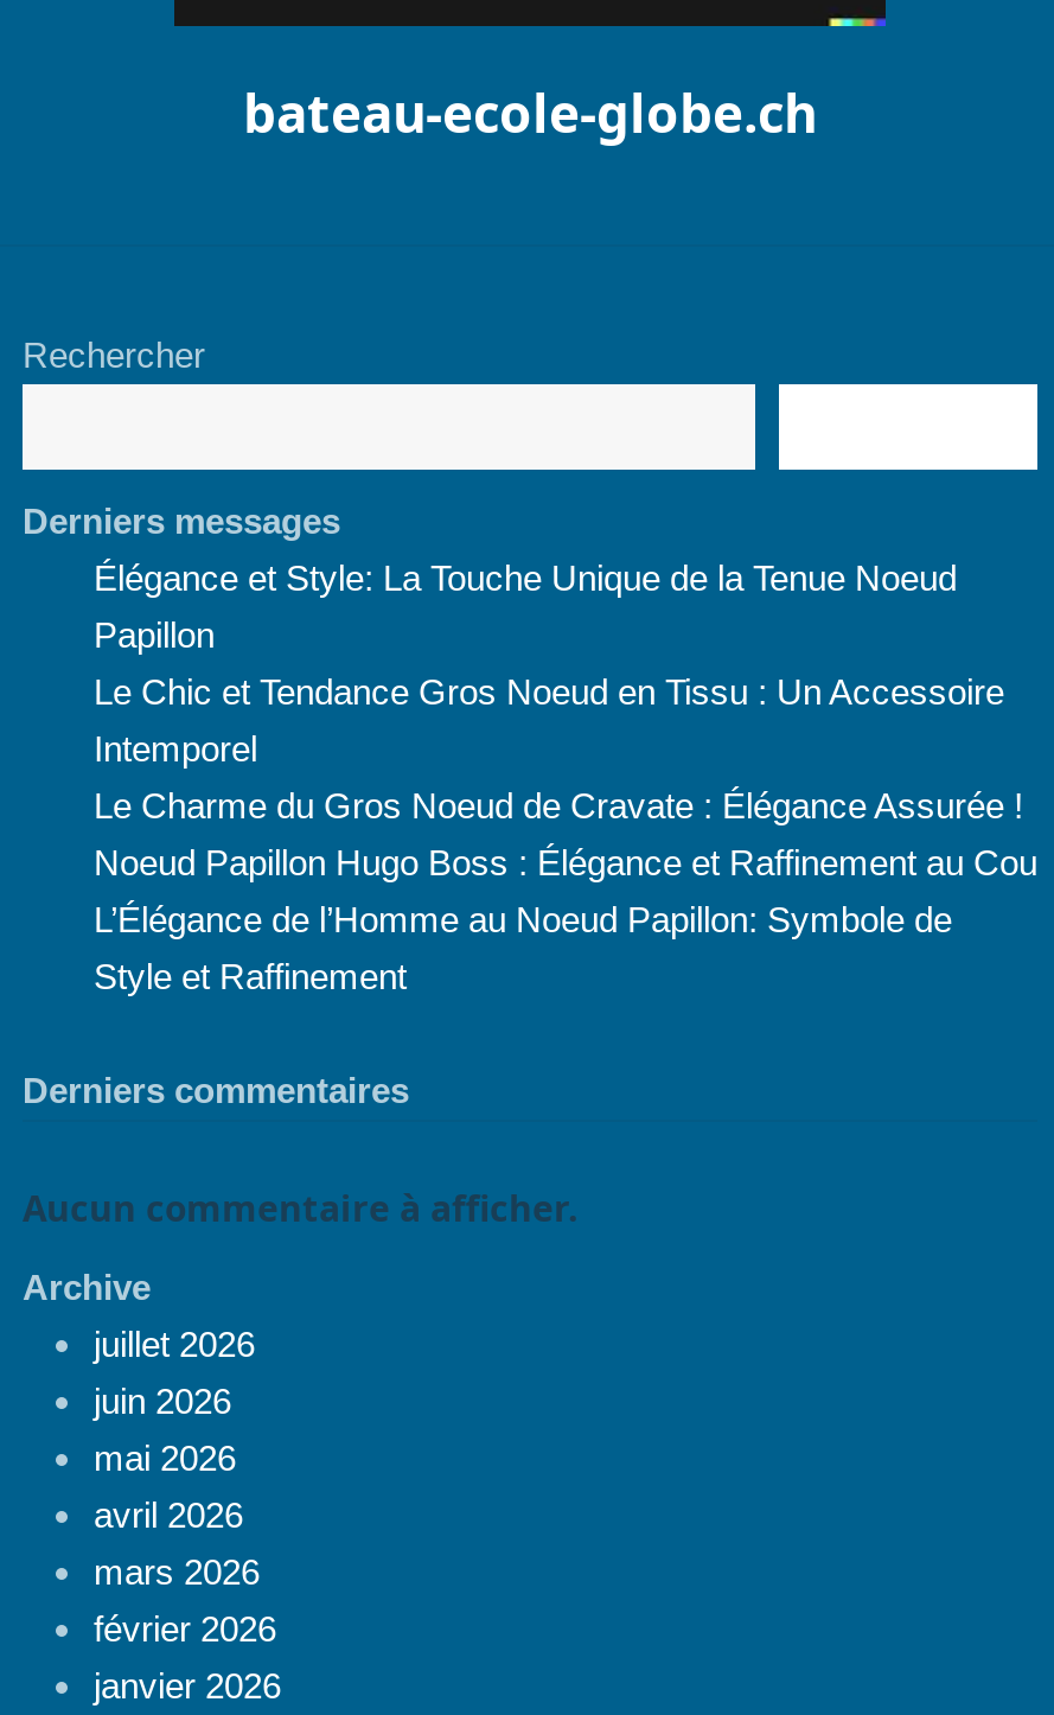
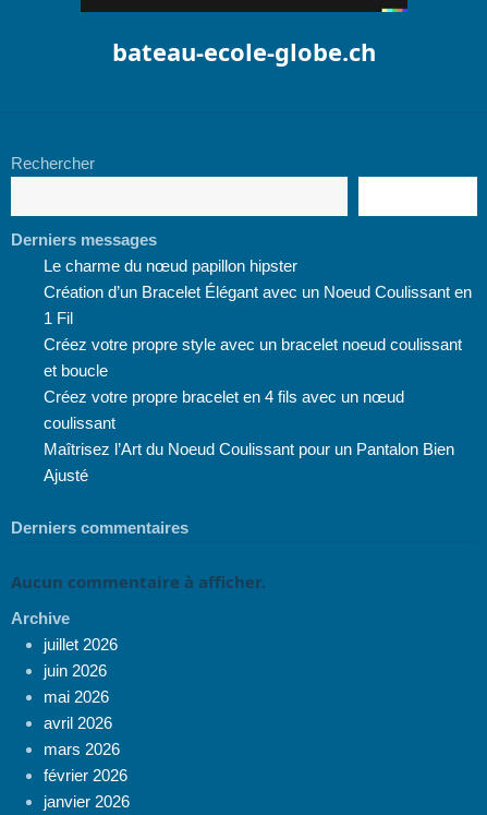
- Élégance et Style: La Touche Unique de la Tenue Noeud
- Papillon
- Le Chic et Tendance Gros Noeud en Tissu : Un Accessoire
- Intemporel
- Le Charme du Gros Noeud de Cravate : Élégance Assurée !
- Noeud Papillon Hugo Boss : Élégance et Raffinement au Cou
- L’Élégance de l’Homme au Noeud Papillon: Symbole de
- Style et Raffinement
+ Le charme du nœud papillon hipster
+ Création d’un Bracelet Élégant avec un Noeud Coulissant en
+ 1 Fil
+ Créez votre propre style avec un bracelet noeud coulissant
+ et boucle
+ Créez votre propre bracelet en 4 fils avec un nœud
+ coulissant
+ Maîtrisez l’Art du Noeud Coulissant pour un Pantalon Bien
+ Ajusté
